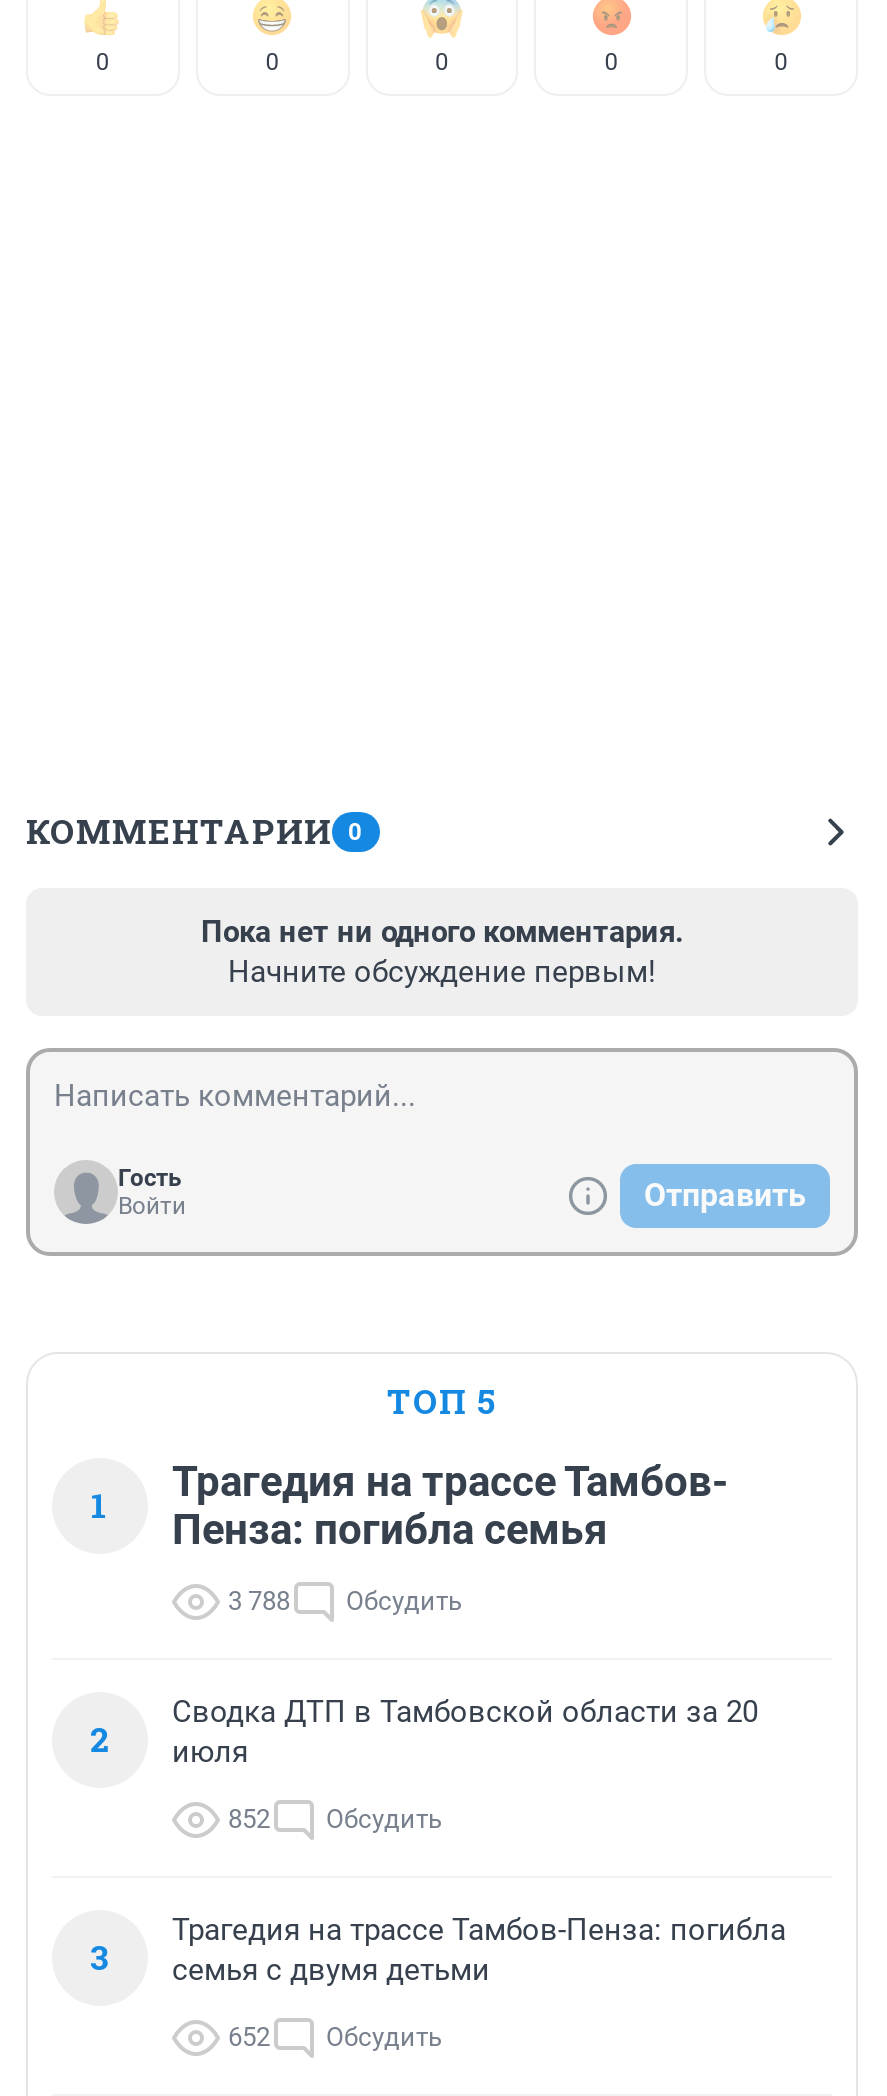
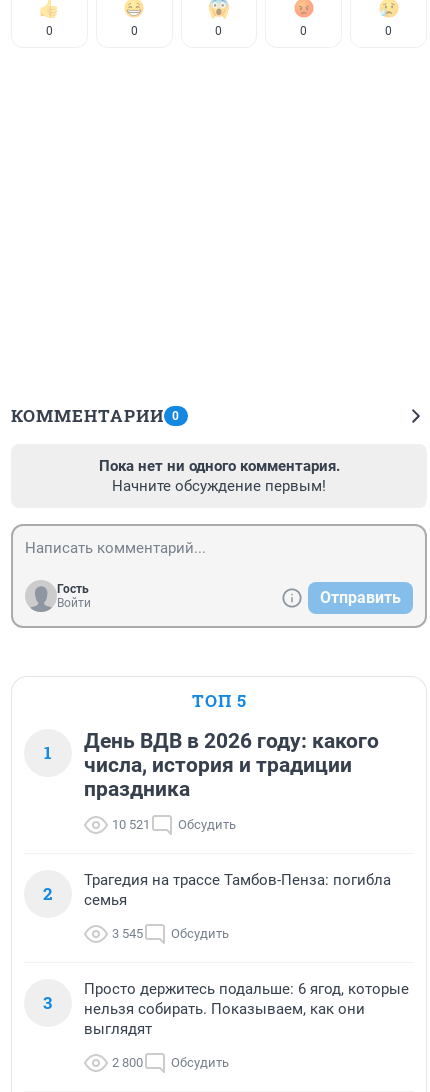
- Трагедия на трассе Тамбов-
- Пенза: погибла семья
+ День ВДВ в 2026 году: какого
+ числа, история и традиции
+ праздника

- 3 788 Обсудить
+ 10 521 Обсудить

- Сводка ДТП в Тамбовской области за 20
- июля
+ семья

- 852 Обсудить
+ 3 545 Обсудить

moved up: Трагедия на трассе Тамбов-Пенза: погибла

- семья с двумя детьми
+ Просто держитесь подальше: 6 ягод, которые
+ нельзя собирать. Показываем, как они
+ выглядят

- 652 Обсудить
+ 2 800 Обсудить
